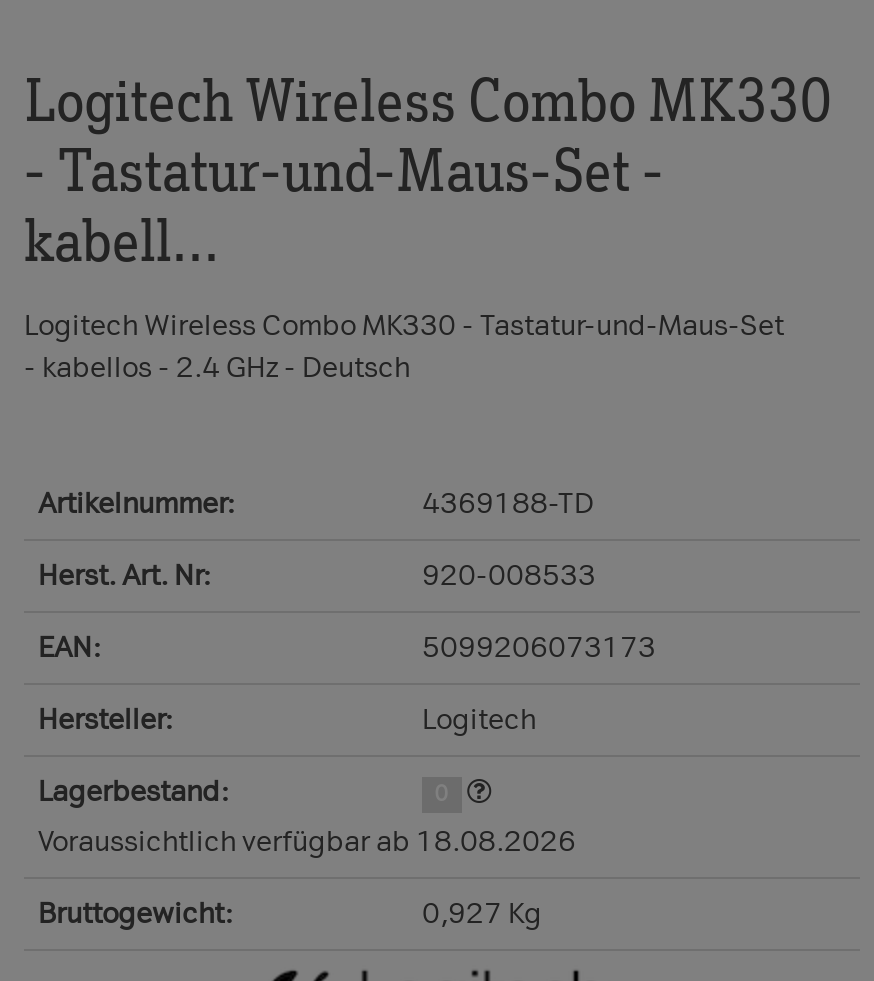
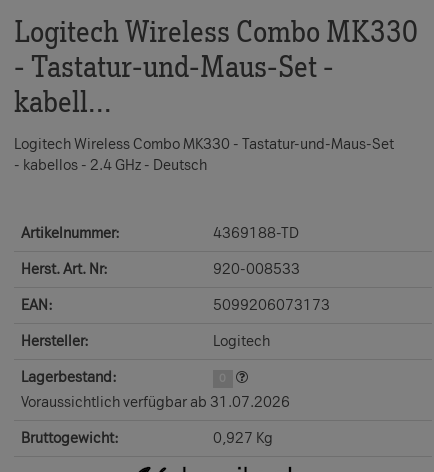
- Voraussichtlich verfügbar ab 18.08.2026
+ Voraussichtlich verfügbar ab 31.07.2026
